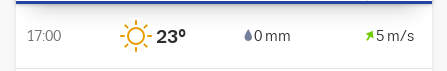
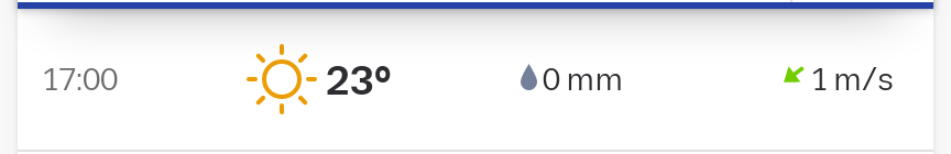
- 5 m/s
+ 1 m/s
